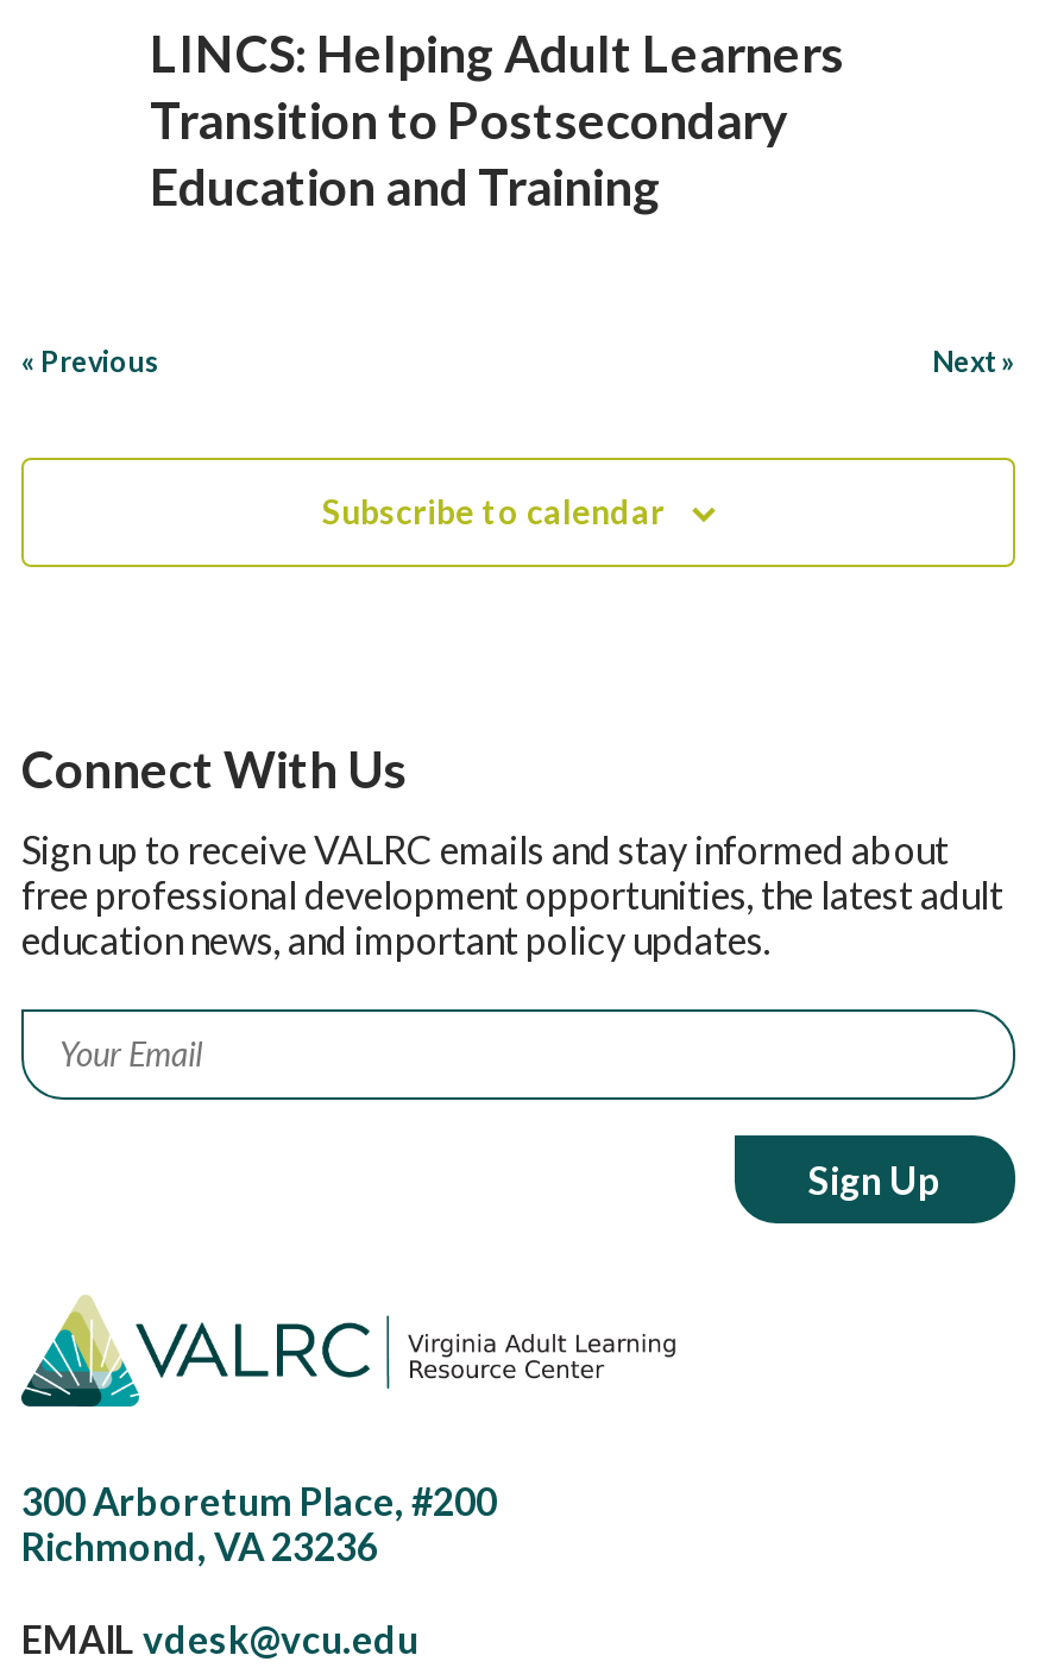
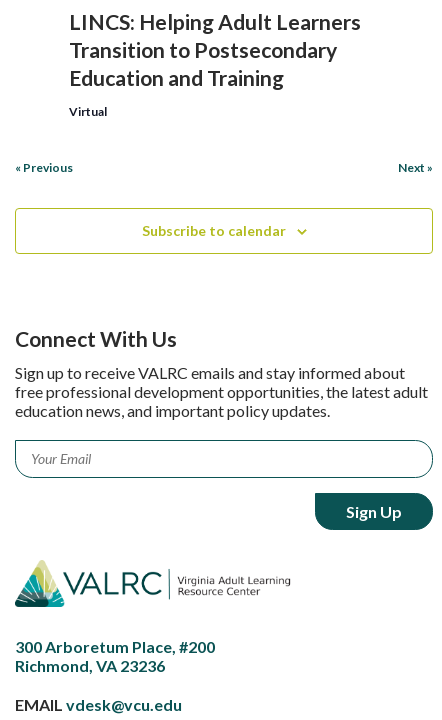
+ Virtual
